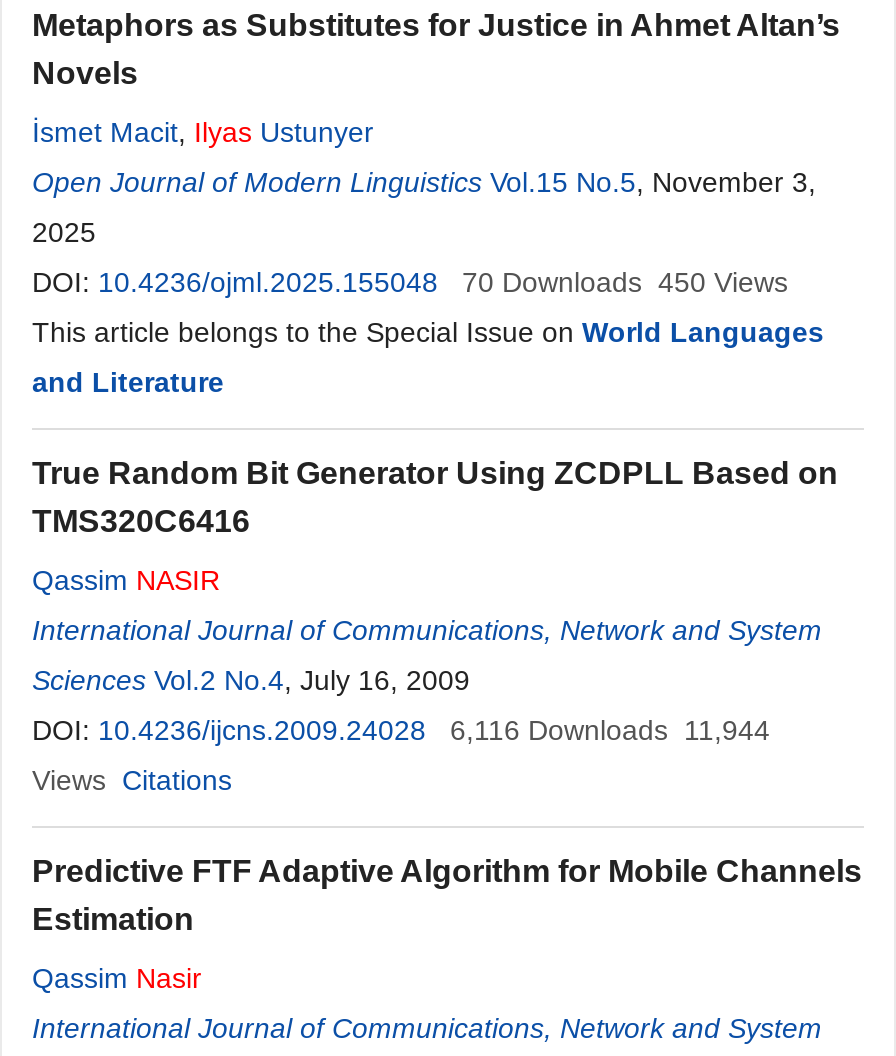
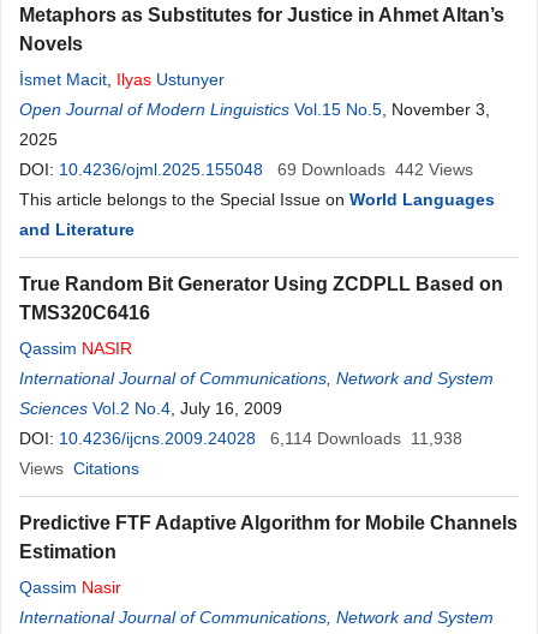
- 70 Downloads 450 Views
+ 69 Downloads 442 Views

- DOI: 10.4236/ijcns.2009.24028 6,116 Downloads 11,944
+ DOI: 10.4236/ijcns.2009.24028 6,114 Downloads 11,938
